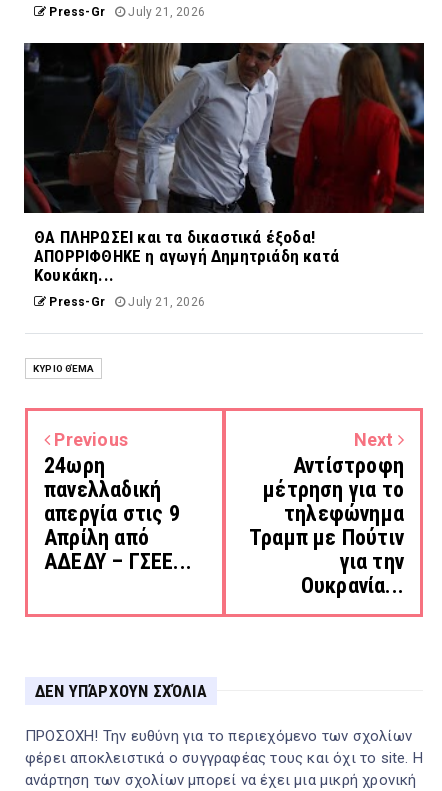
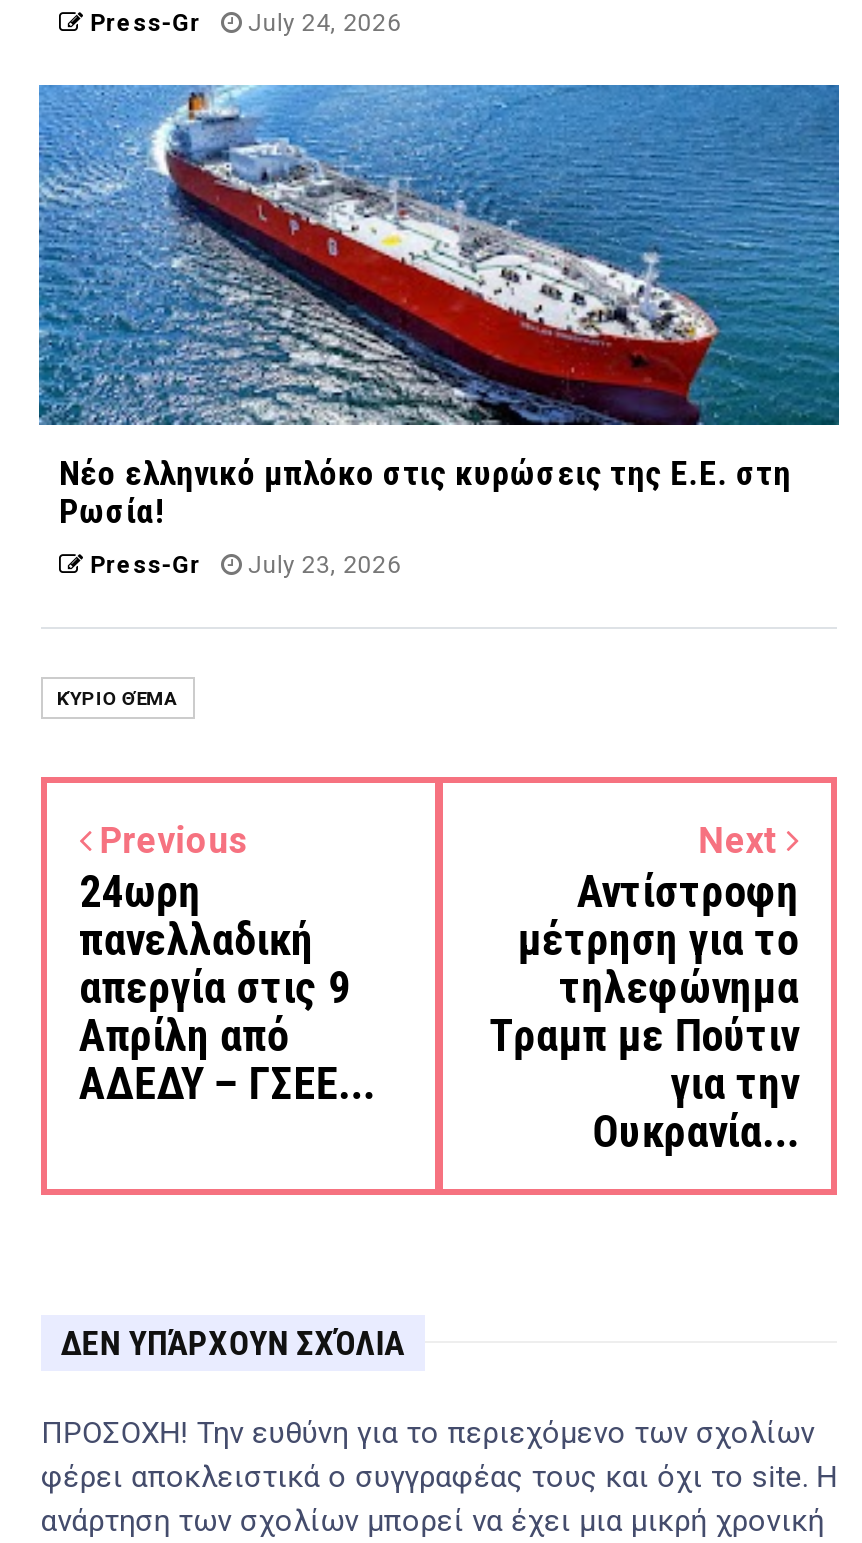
- Press-Gr July 21, 2026
+ Press-Gr July 24, 2026

- [image]
- ΘΑ ΠΛΗΡΩΣΕΙ και τα δικαστικά έξοδα!
- ΑΠΟΡΡΙΦΘΗΚΕ η αγωγή Δημητριάδη κατά
- Κουκάκη...
+ [image]
+ Νέο ελληνικό μπλόκο στις κυρώσεις της Ε.Ε. στη
+ Ρωσία!

- Press-Gr July 21, 2026
+ Press-Gr July 23, 2026
